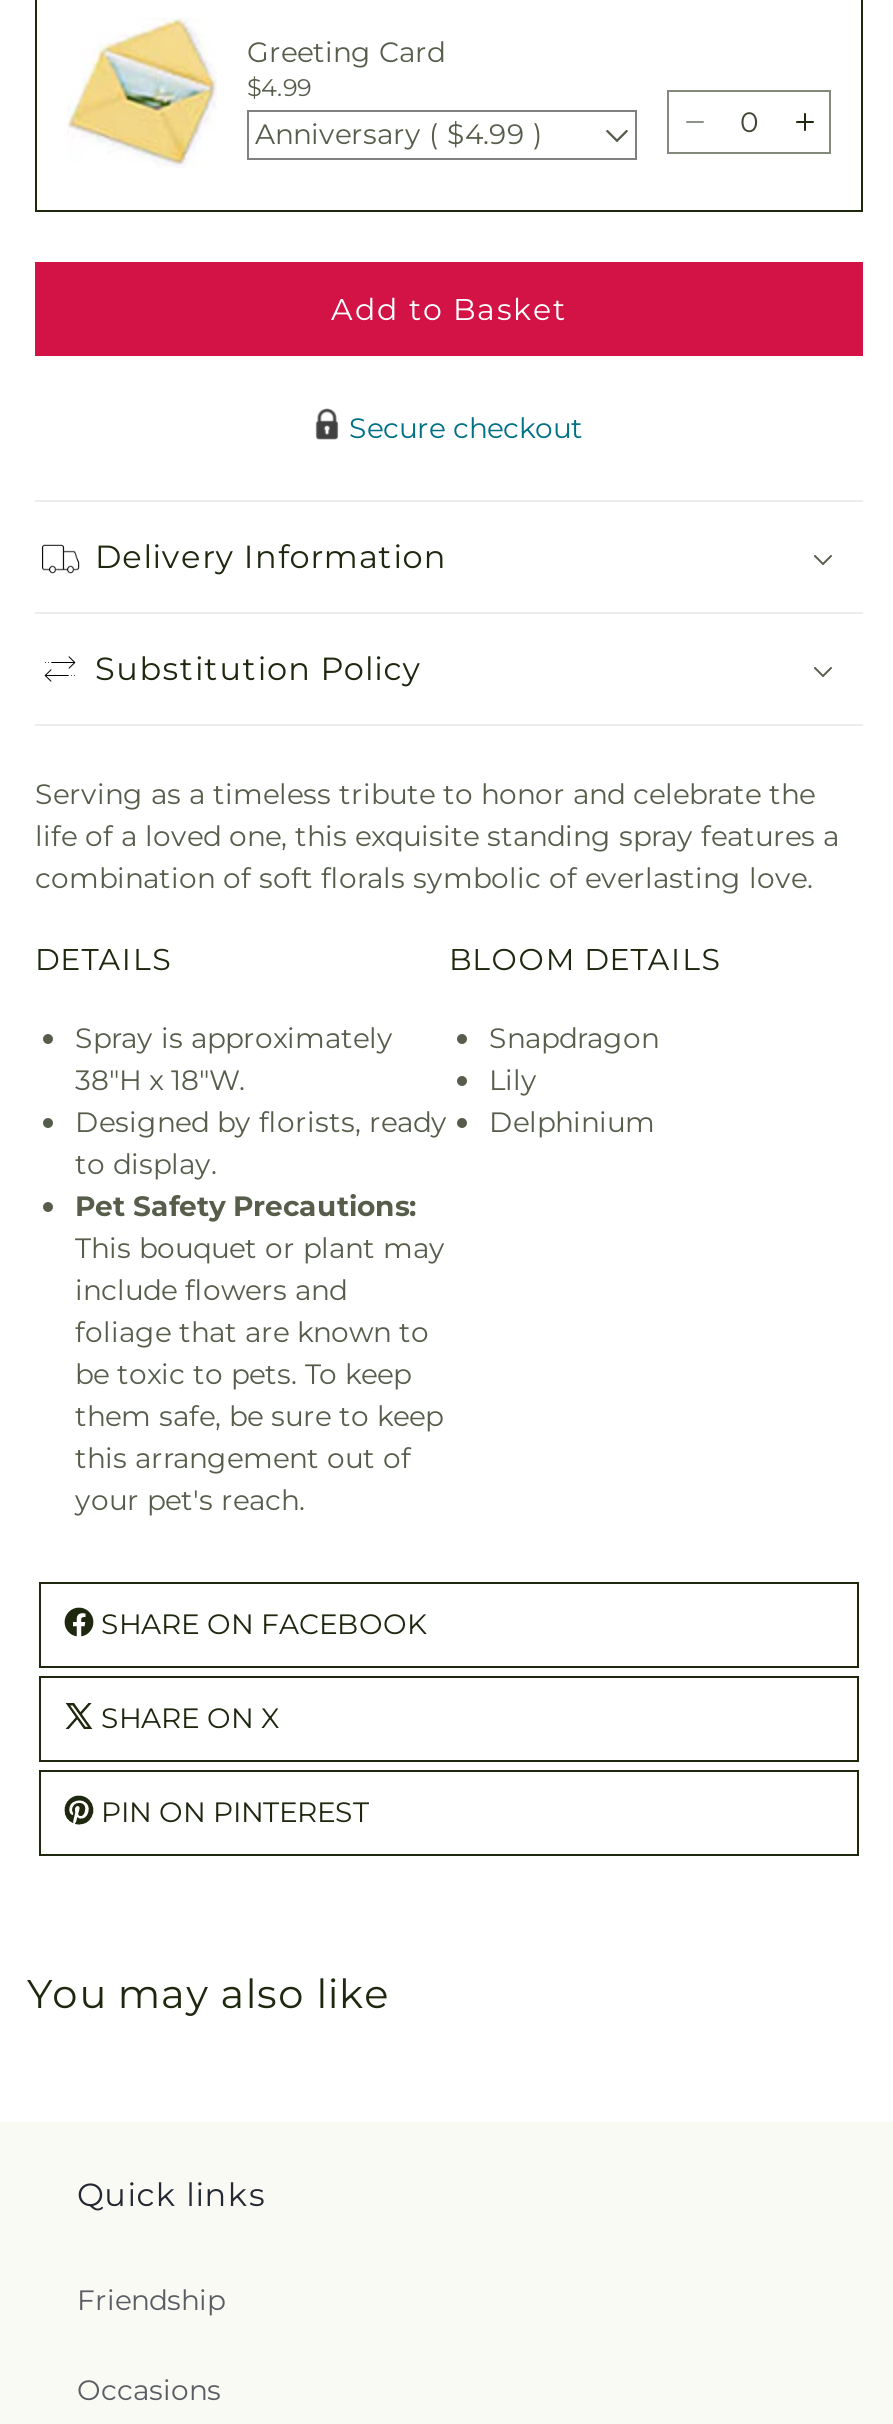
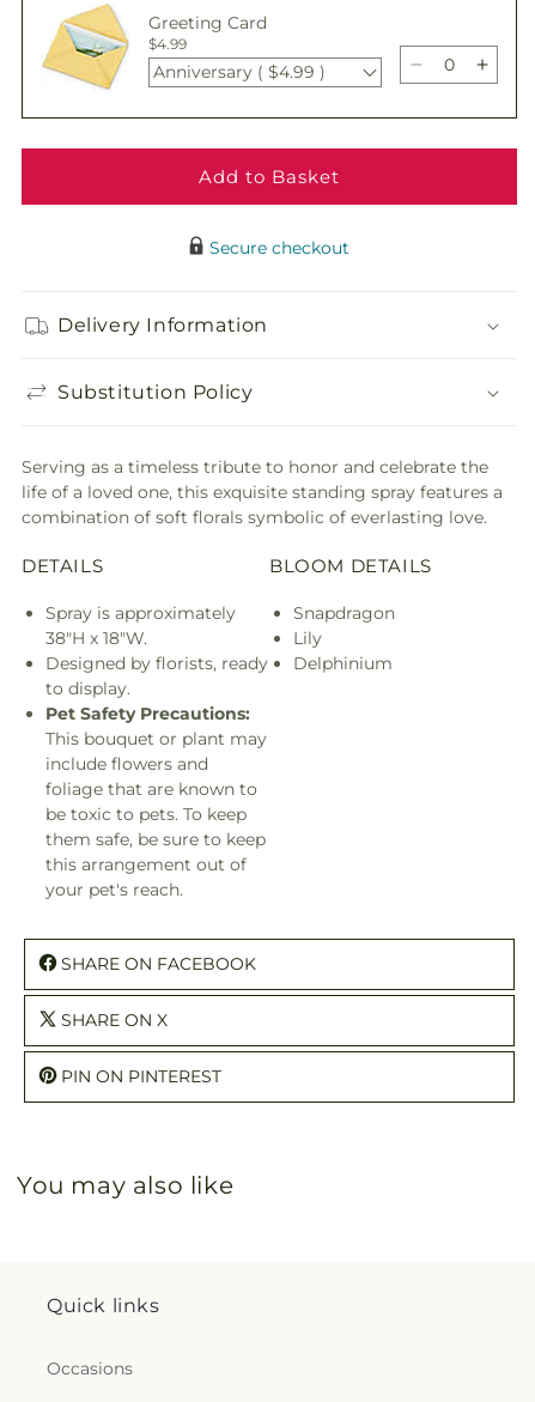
- Friendship
